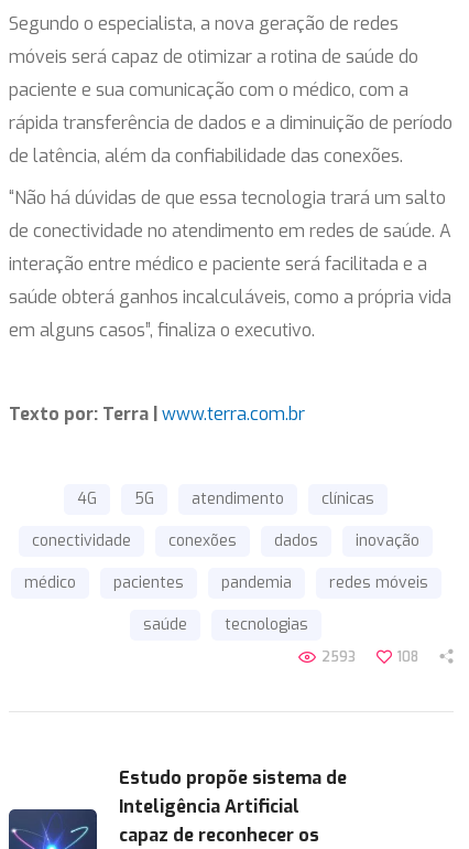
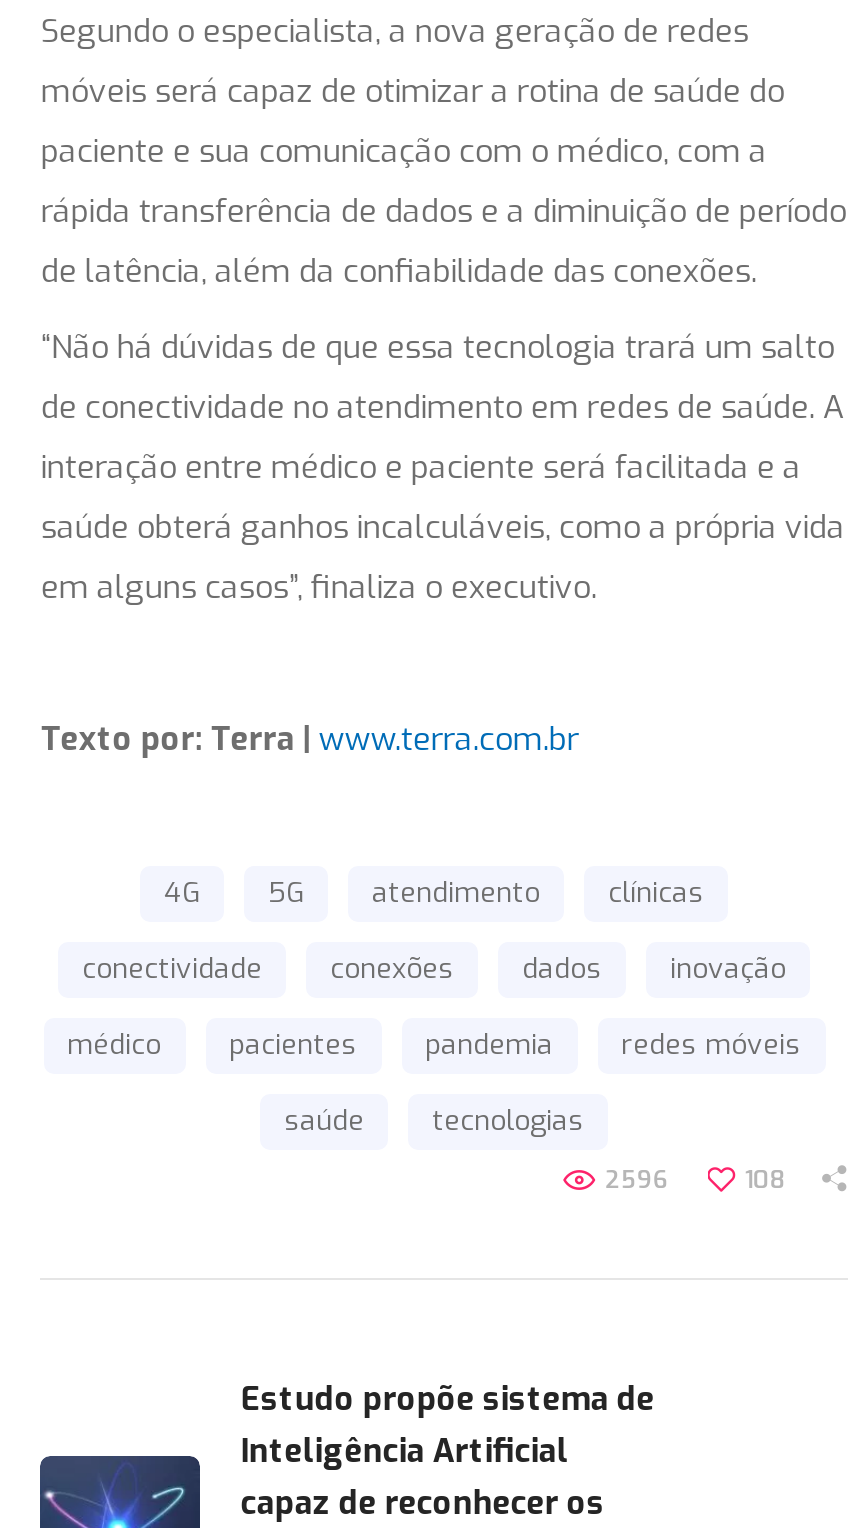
- 2593
+ 2596
